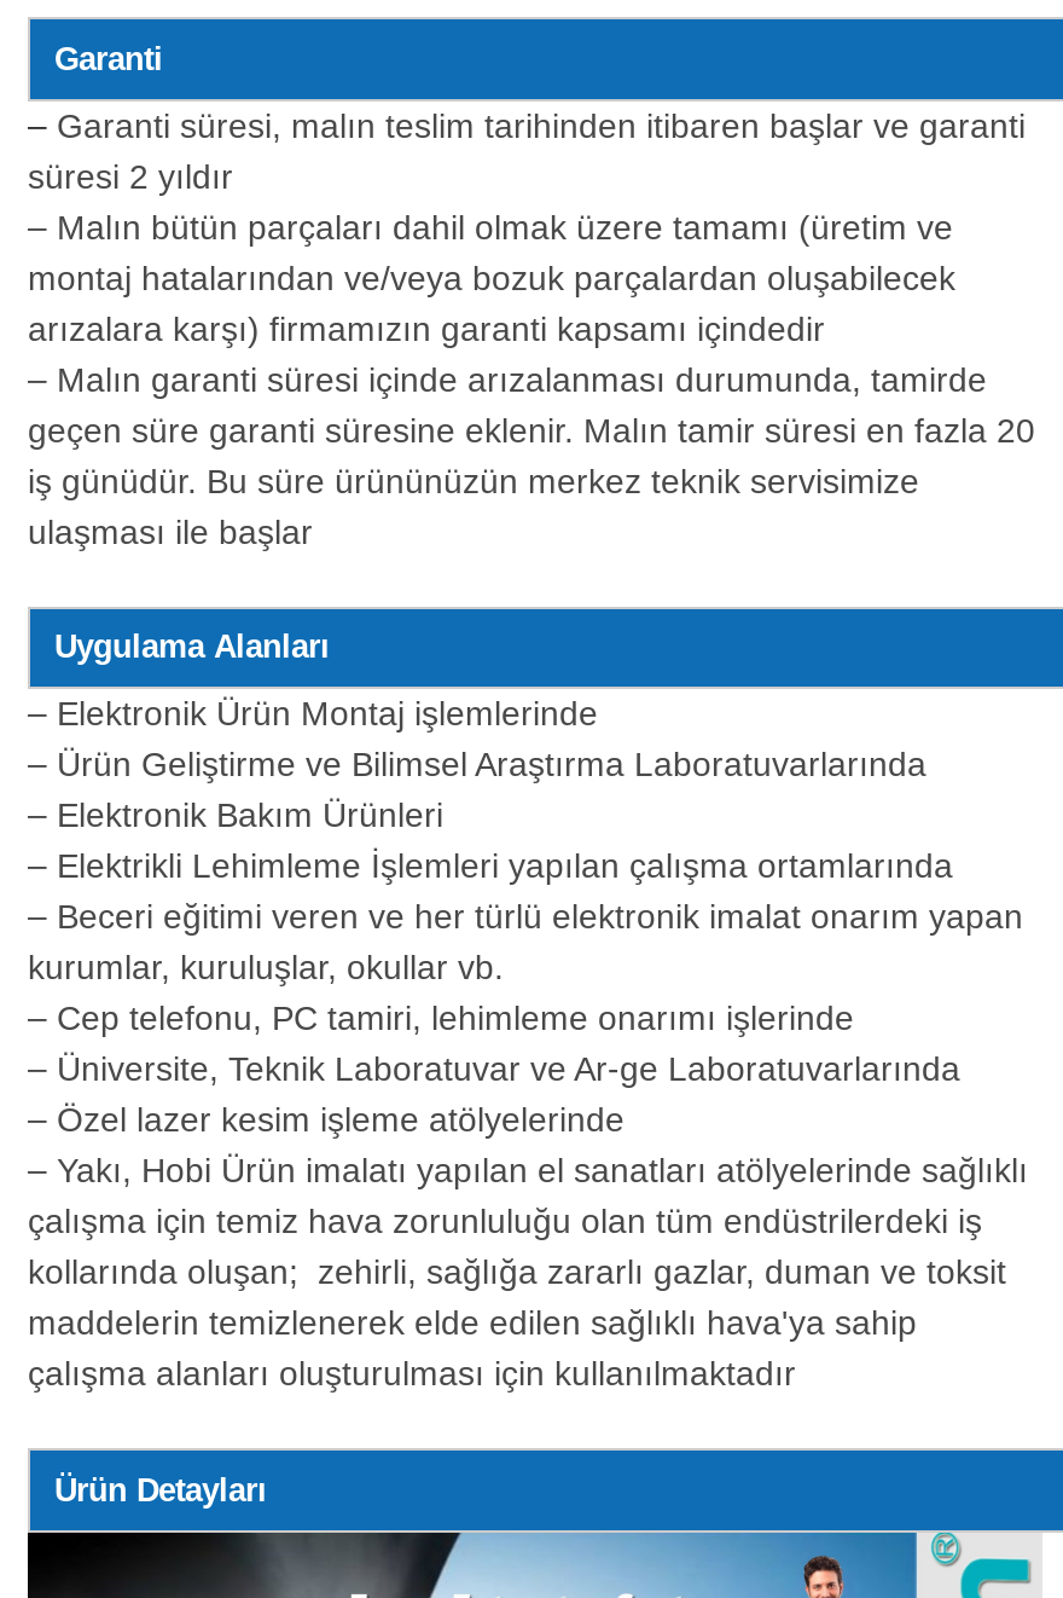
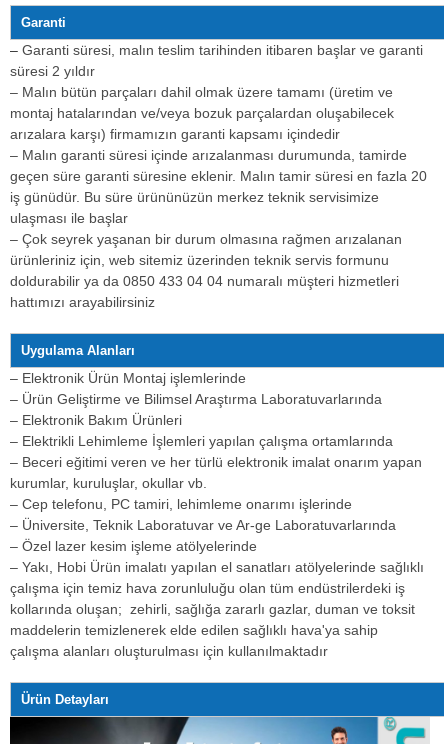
+ – Çok seyrek yaşanan bir durum olmasına rağmen arızalanan
+ ürünleriniz için, web sitemiz üzerinden teknik servis formunu
+ doldurabilir ya da 0850 433 04 04 numaralı müşteri hizmetleri
+ hattımızı arayabilirsiniz
